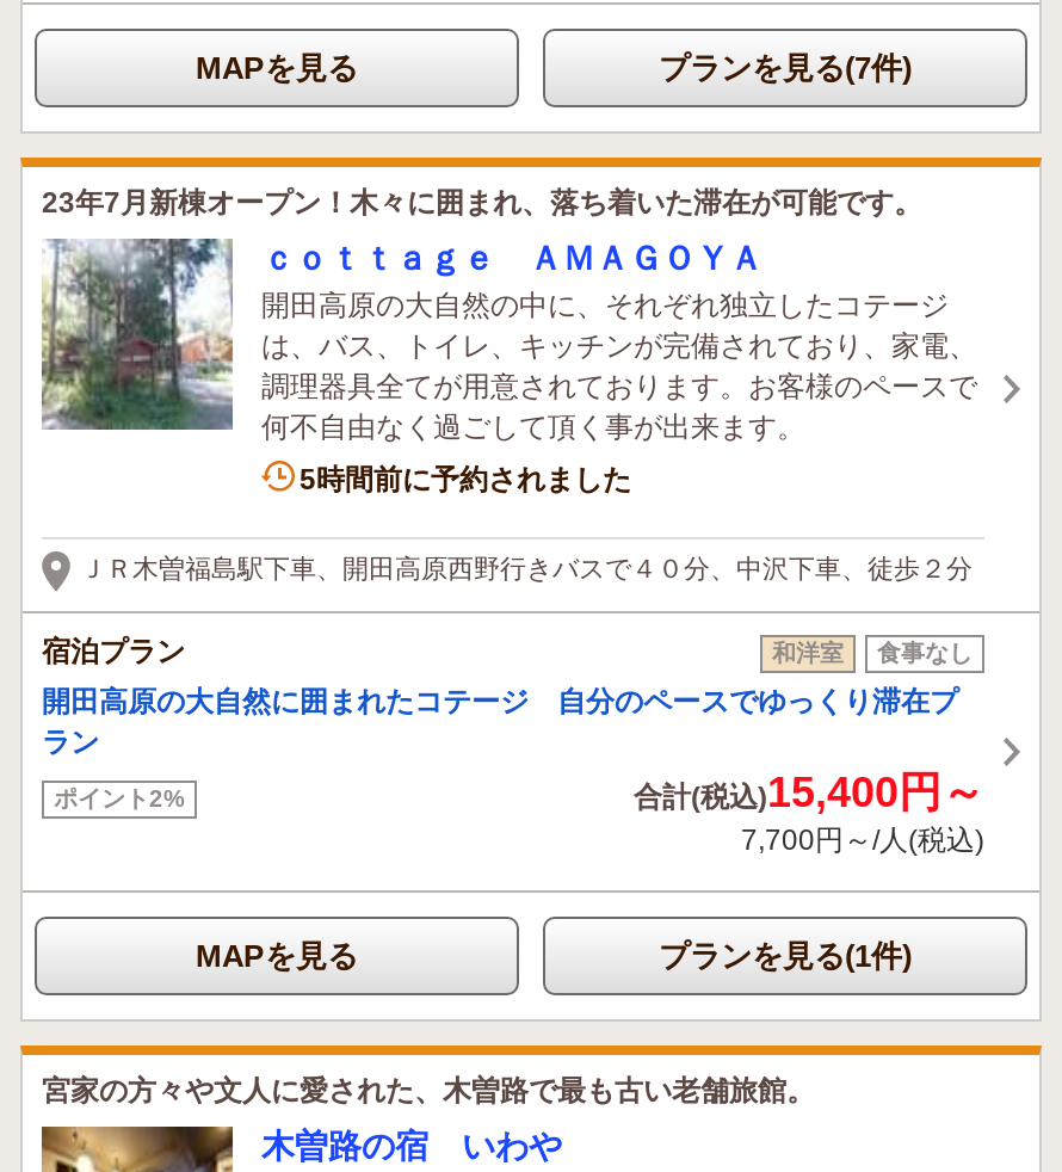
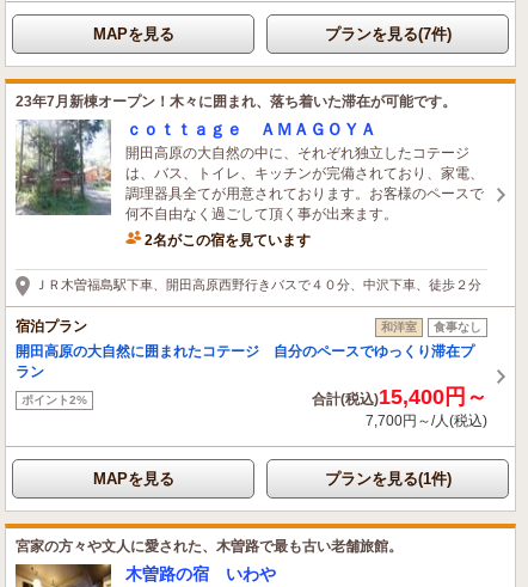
- 5時間前に予約されました
+ 2名がこの宿を見ています
